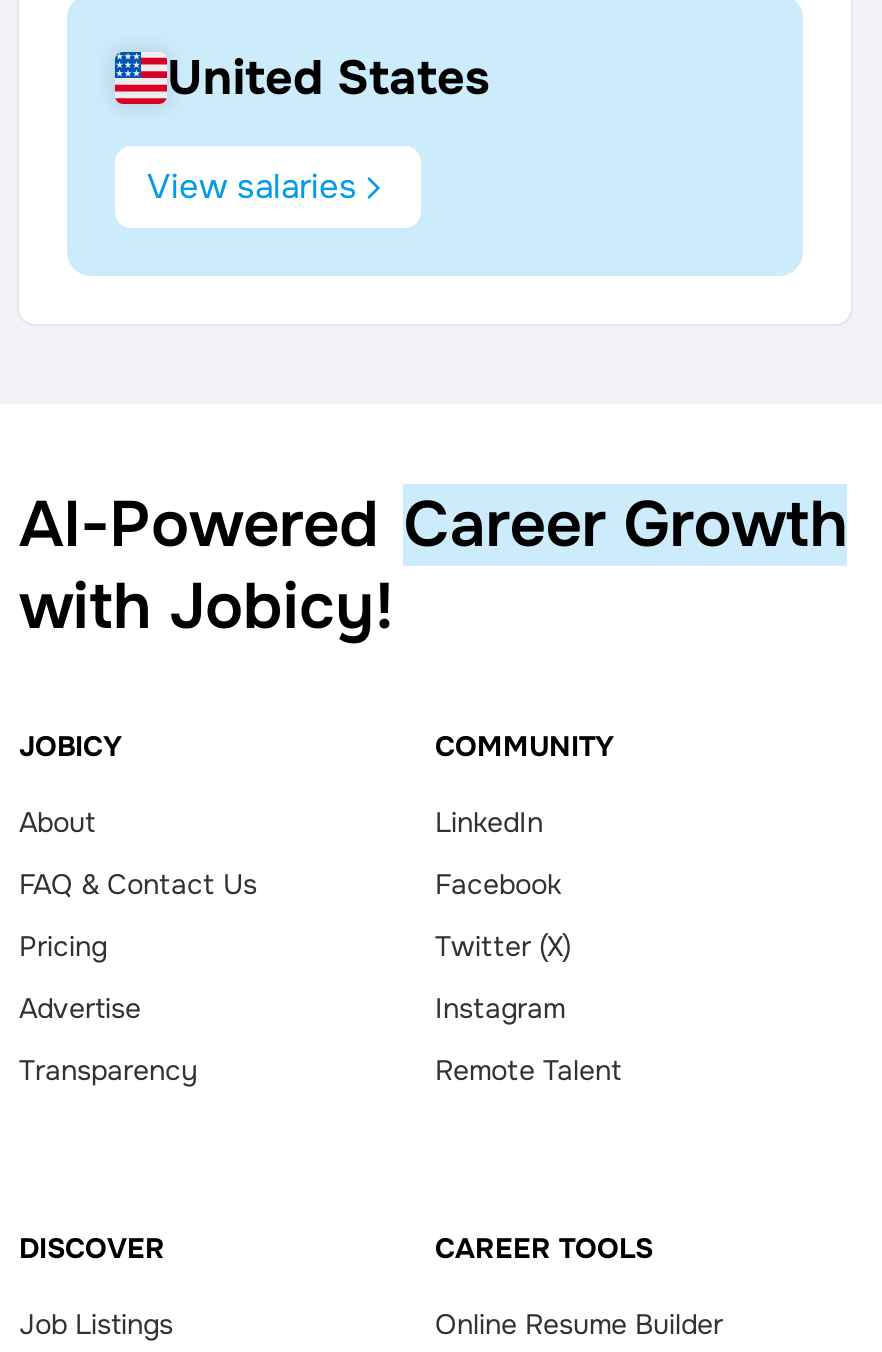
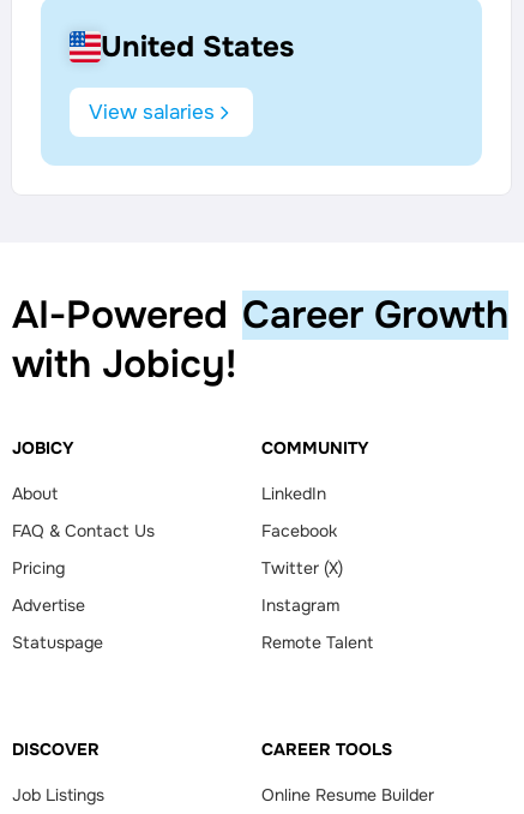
- Transparency
+ Statuspage
